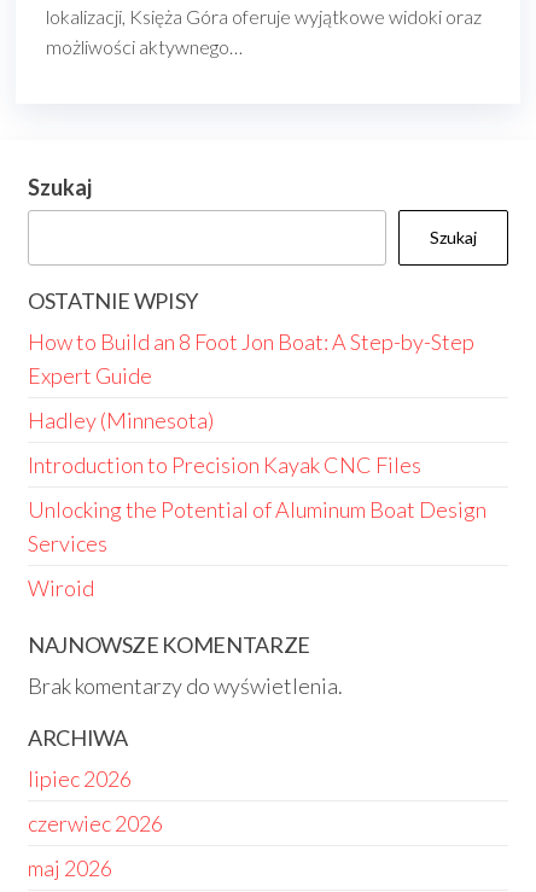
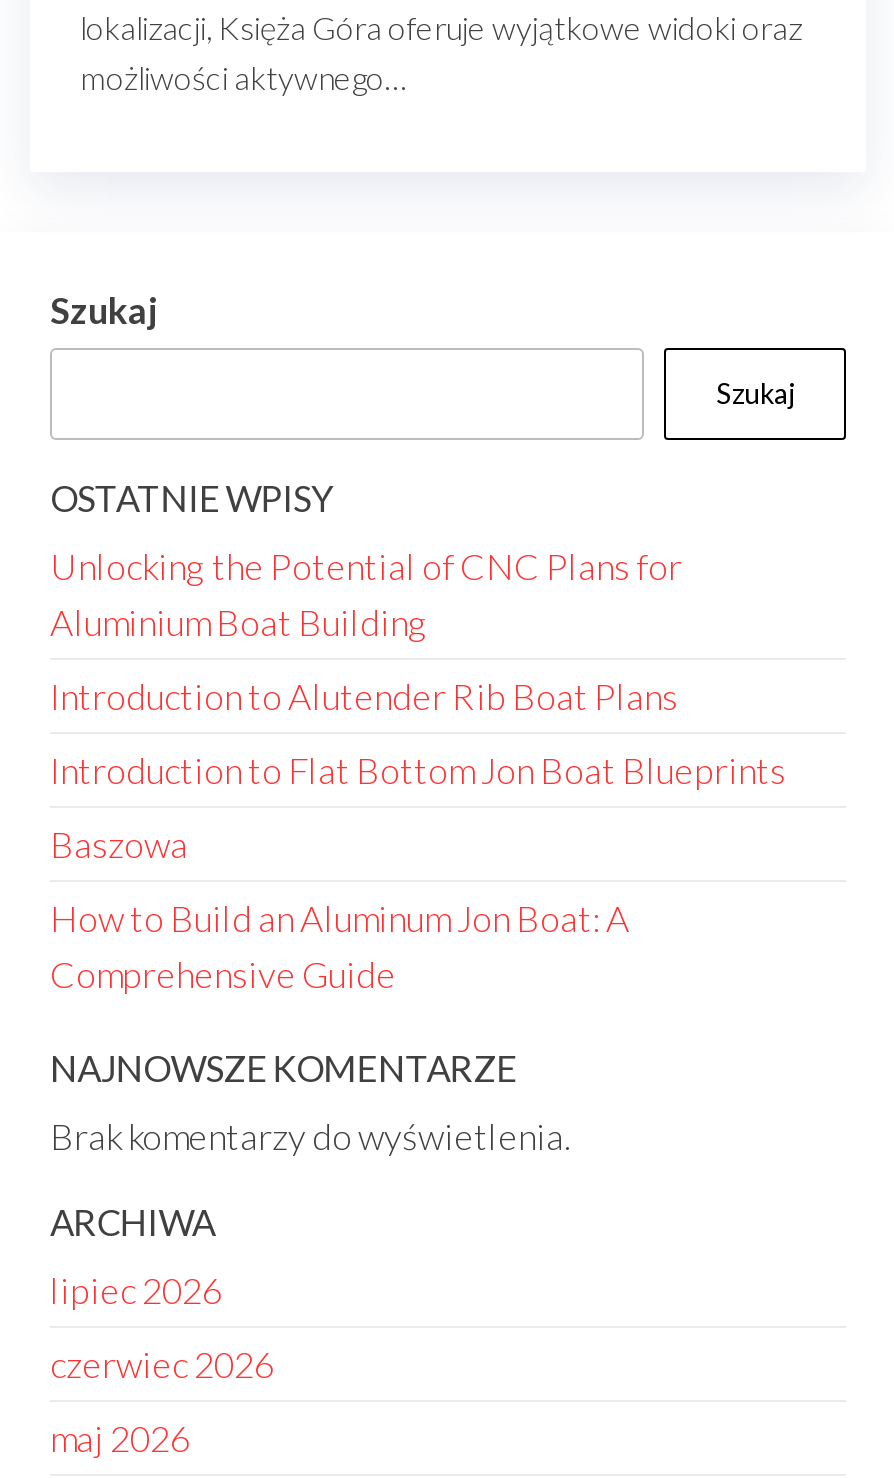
- How to Build an 8 Foot Jon Boat: A Step-by-Step
- Expert Guide
+ Unlocking the Potential of CNC Plans for
+ Aluminium Boat Building

- Hadley (Minnesota)
+ Introduction to Alutender Rib Boat Plans

- Introduction to Precision Kayak CNC Files
+ Introduction to Flat Bottom Jon Boat Blueprints

- Unlocking the Potential of Aluminum Boat Design
- Services
+ Baszowa

- Wiroid
+ How to Build an Aluminum Jon Boat: A
+ Comprehensive Guide
